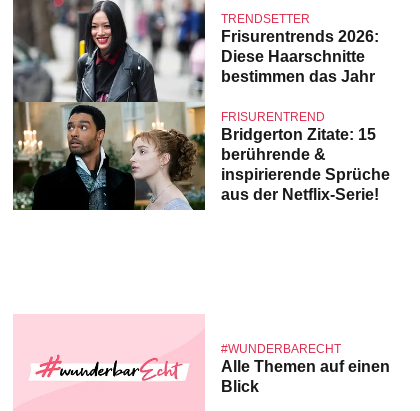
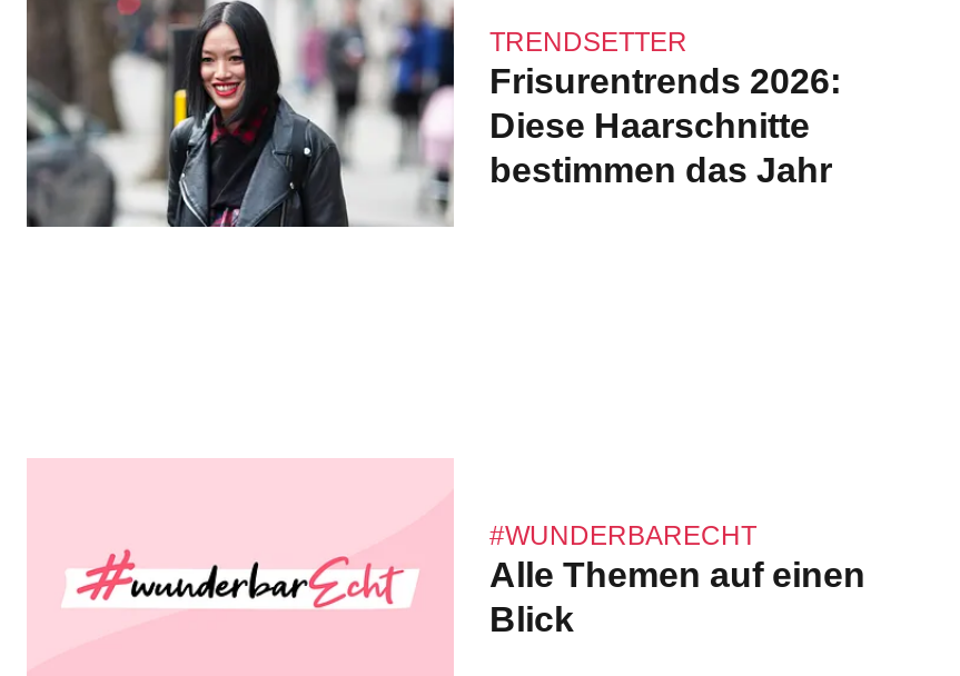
- [image]
- FRISURENTREND
- Bridgerton Zitate: 15
- berührende &
- inspirierende Sprüche
- aus der Netflix-Serie!
